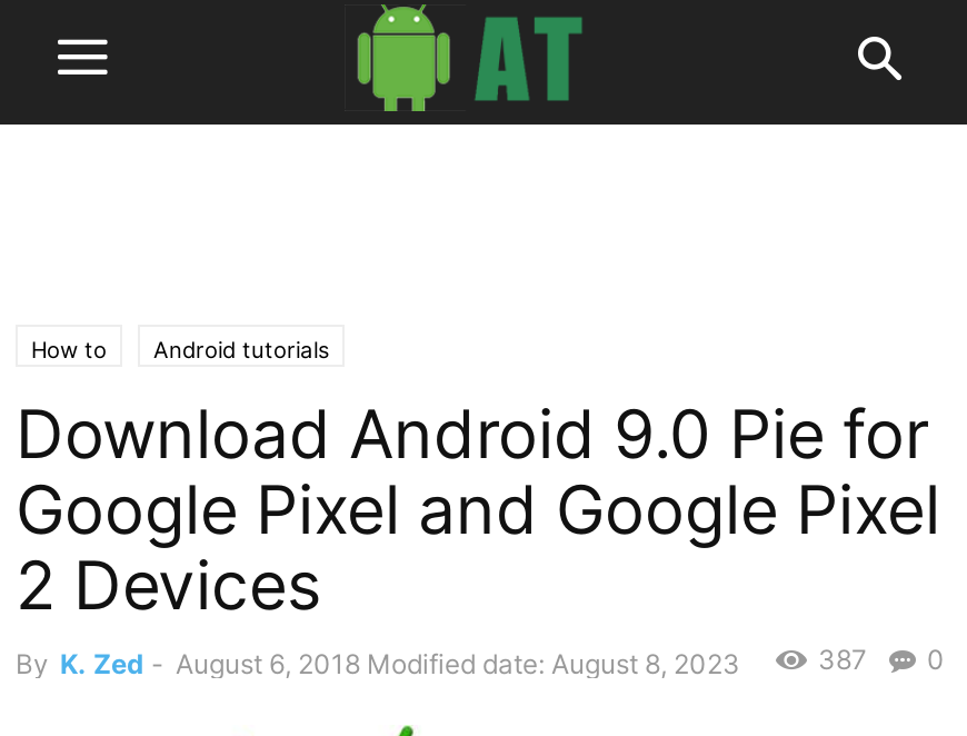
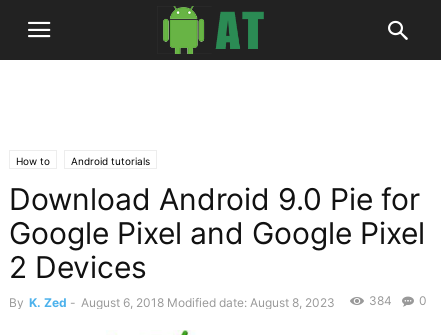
- 387 0
+ 384 0
